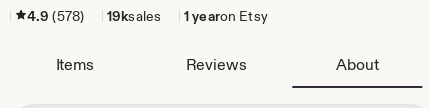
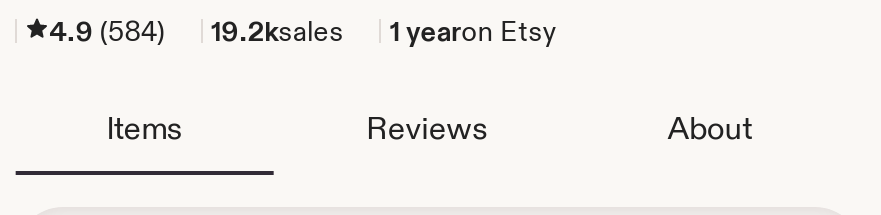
- 4.9 (578)
+ 4.9 (584)

- 19ksales
+ 19.2ksales
